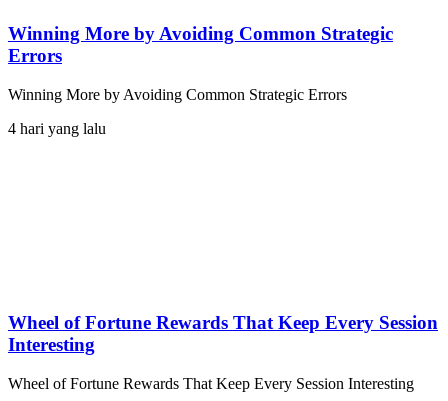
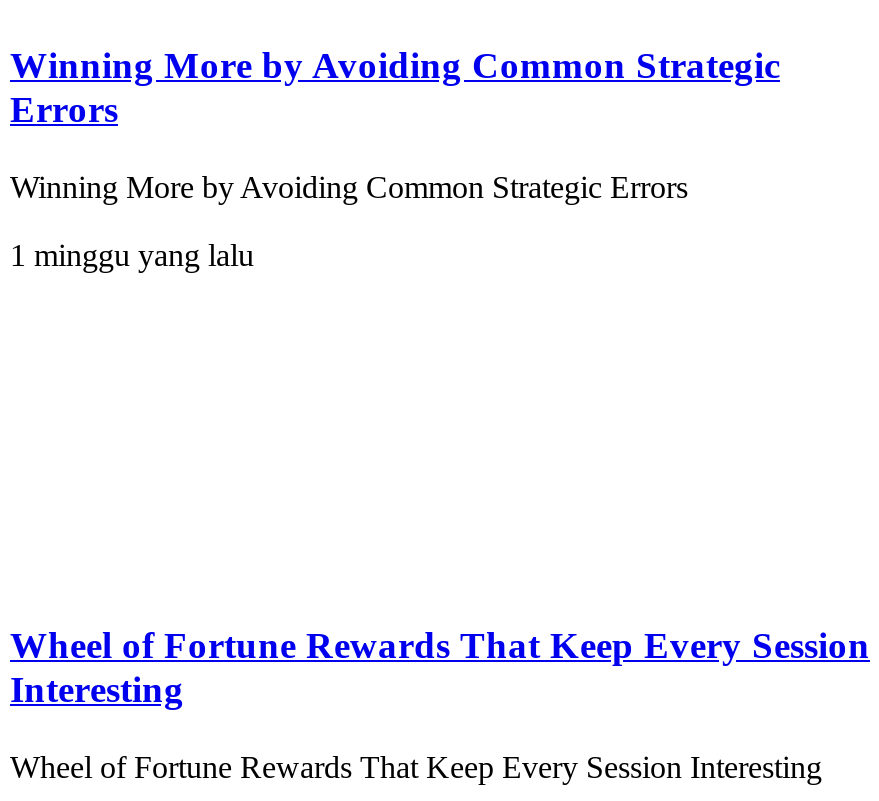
- 4 hari yang lalu
+ 1 minggu yang lalu
